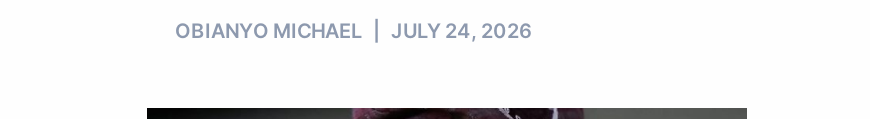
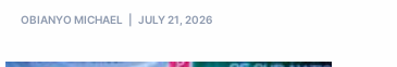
- OBIANYO MICHAEL JULY 24, 2026
+ OBIANYO MICHAEL JULY 21, 2026
